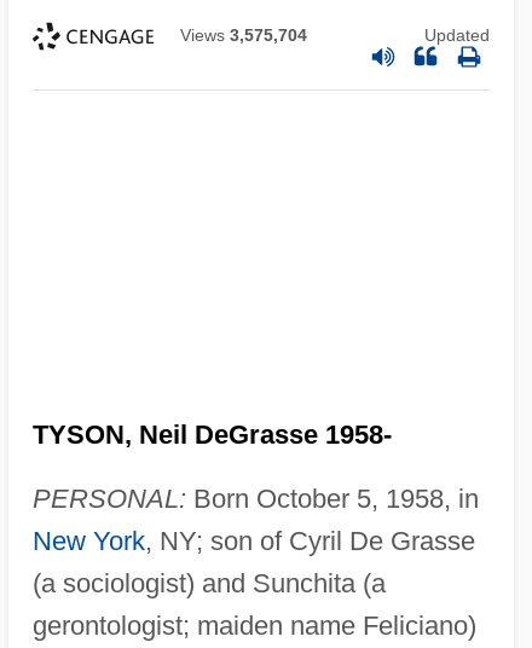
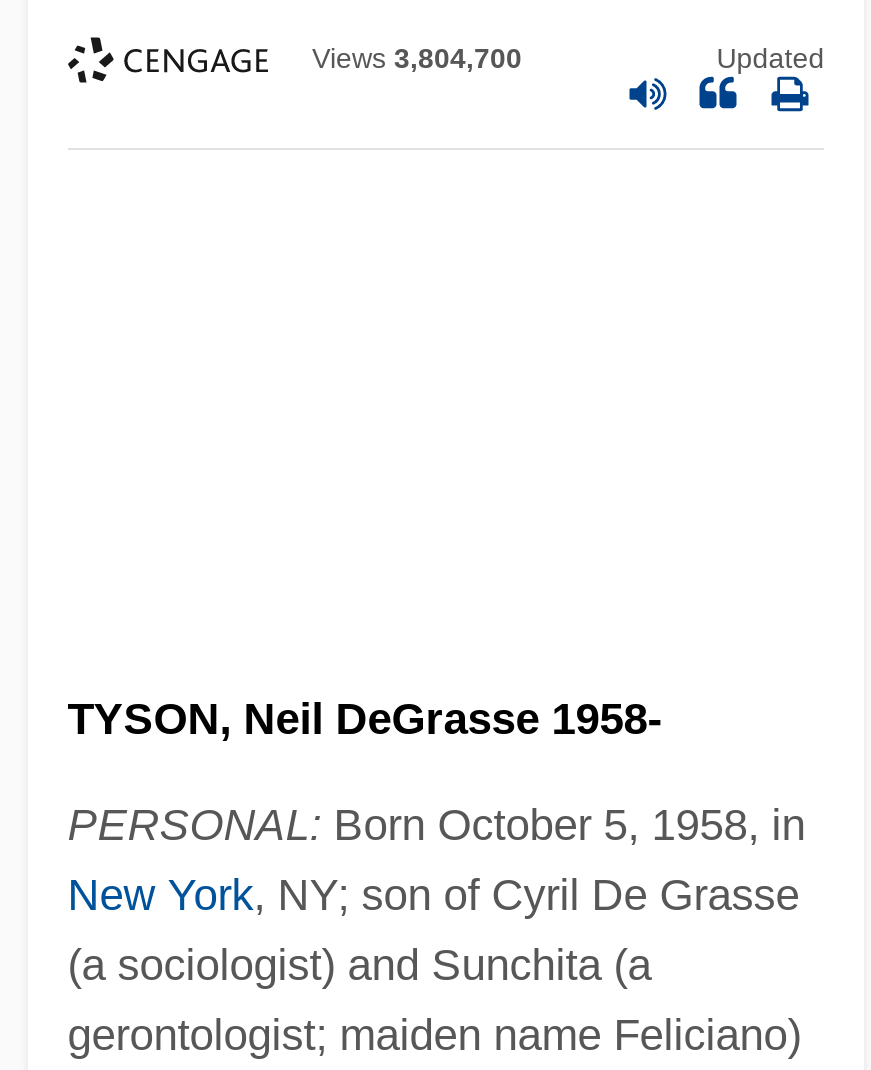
- Views 3,575,704
+ Views 3,804,700
